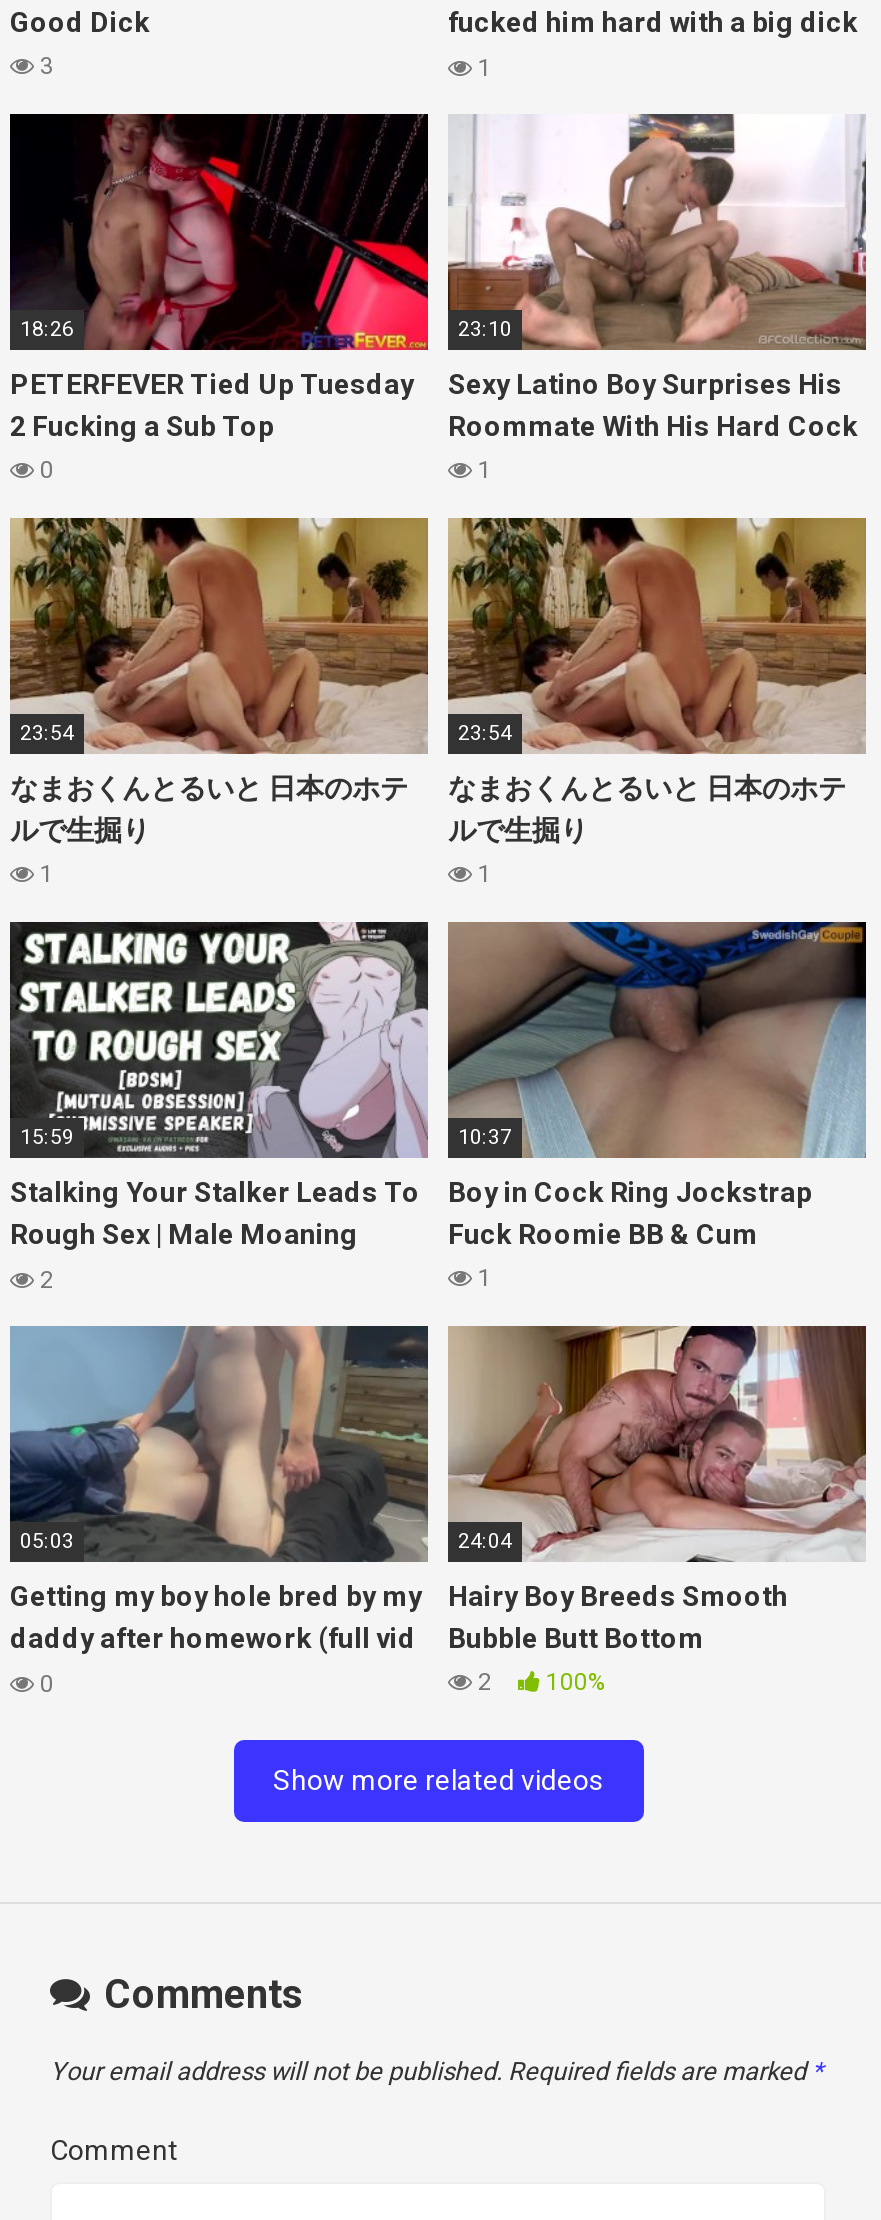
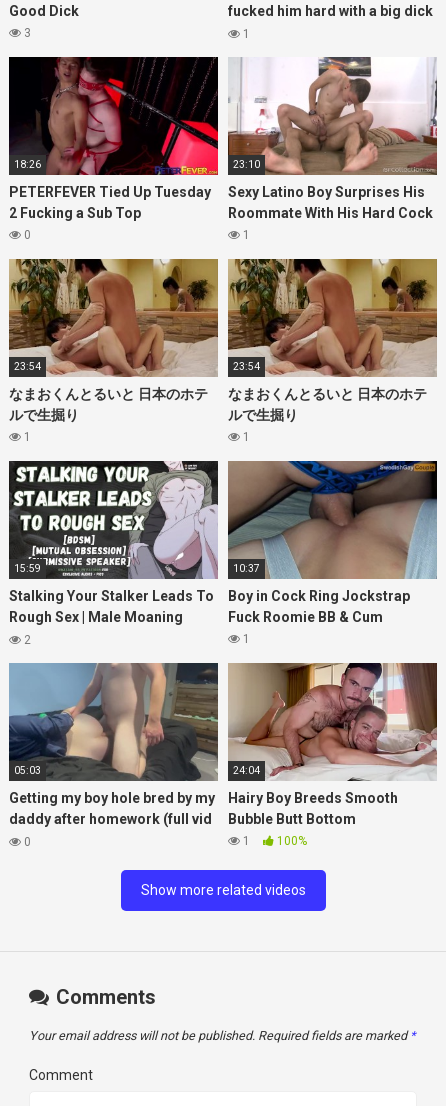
- 2 100%
+ 1 100%
